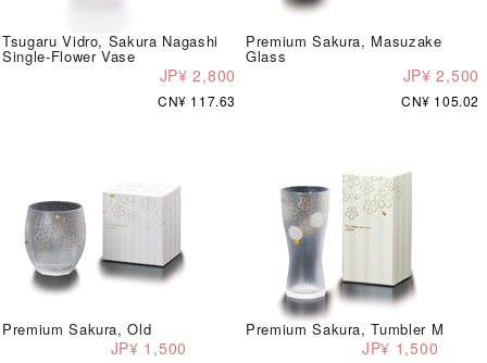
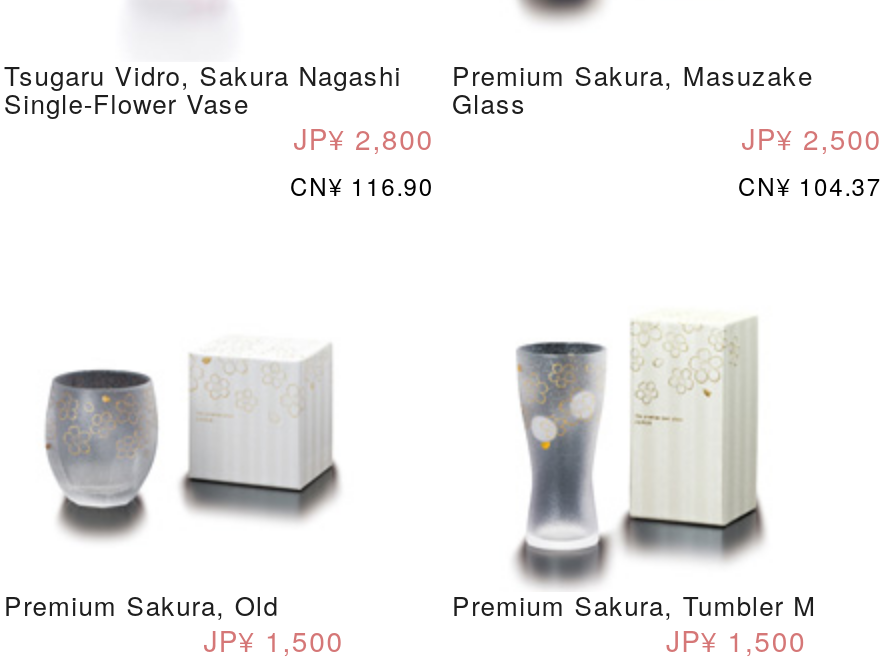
- CN¥ 117.63
+ CN¥ 116.90

- CN¥ 105.02
+ CN¥ 104.37
